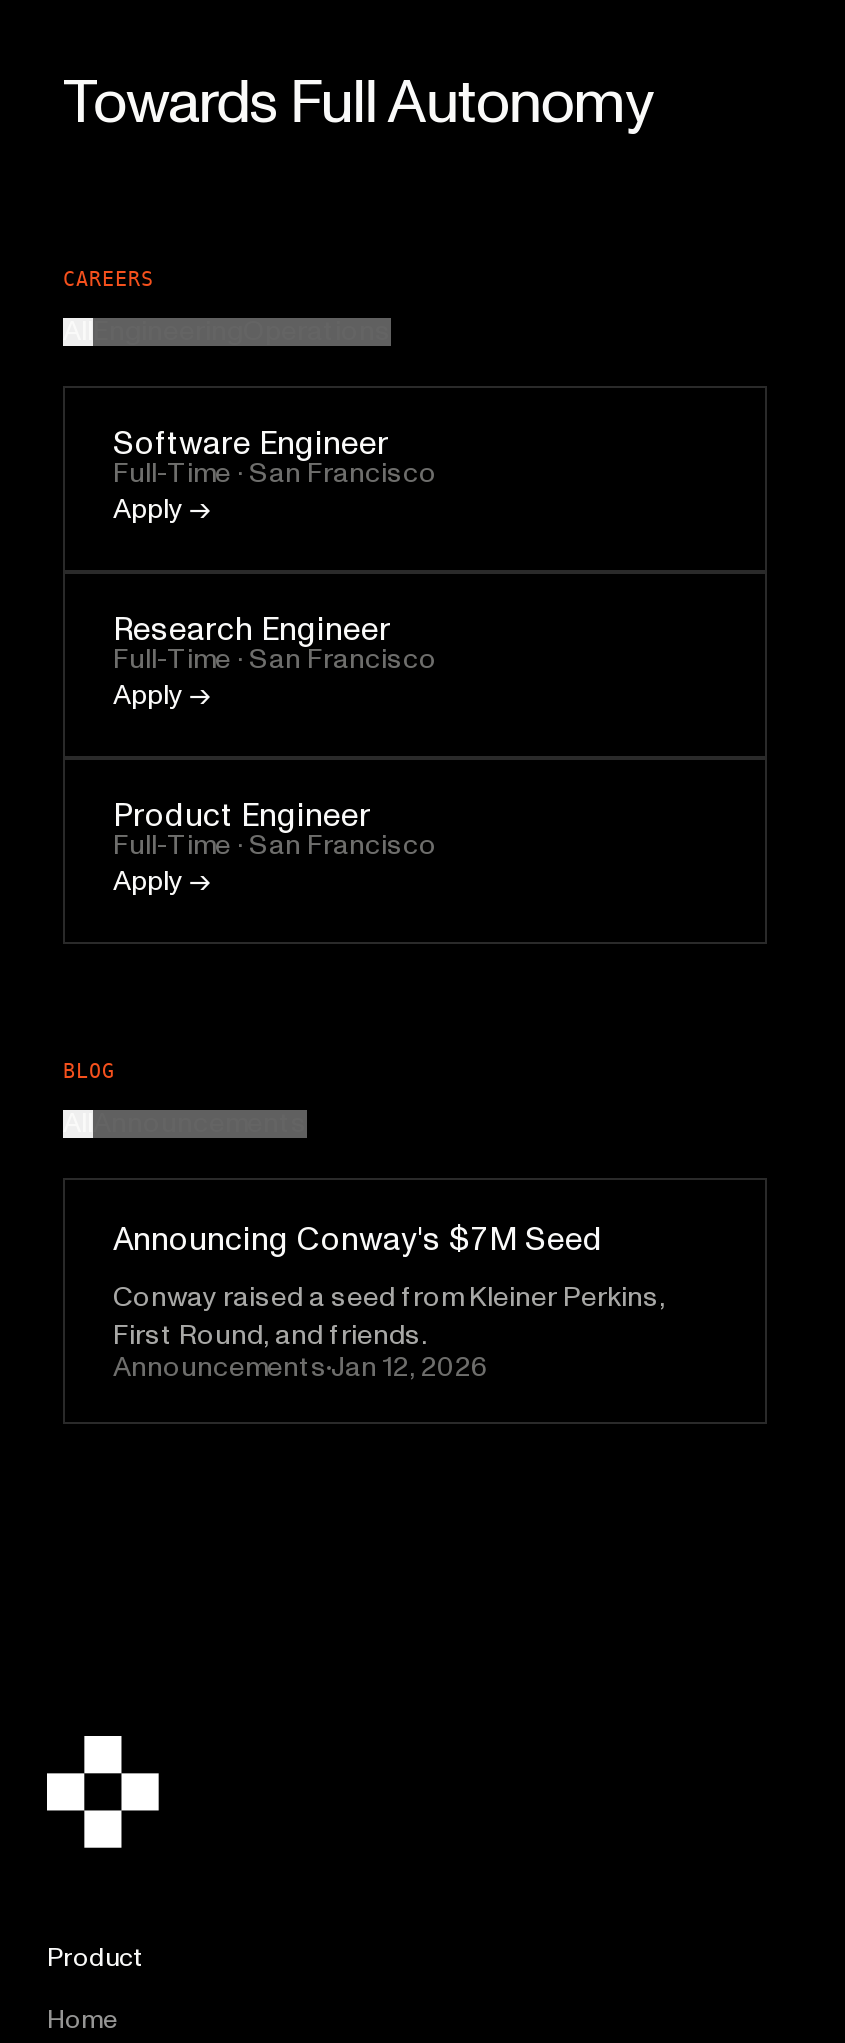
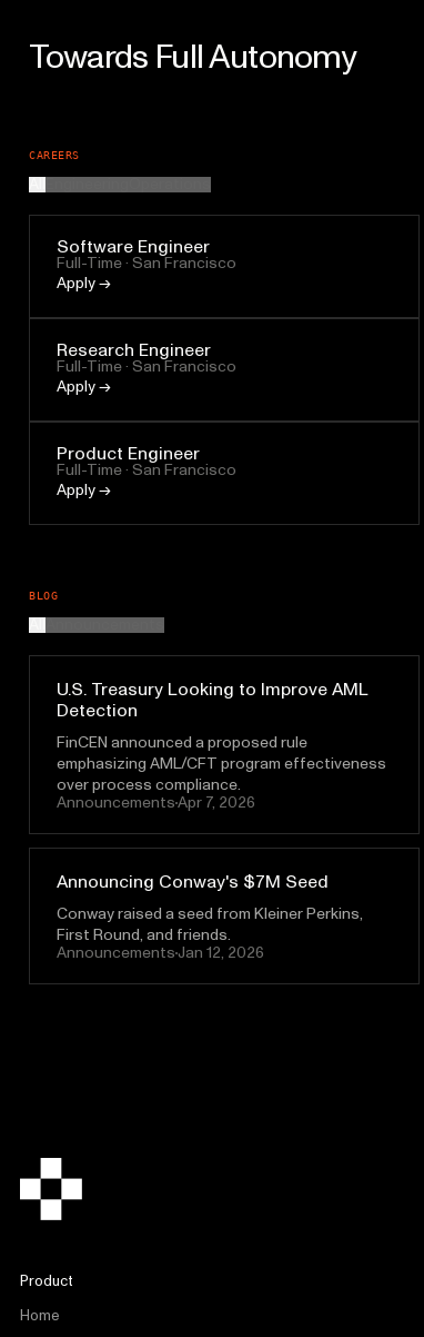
+ U.S. Treasury Looking to Improve AML
+ Detection
+ FinCEN announced a proposed rule
+ emphasizing AML/CFT program effectiveness
+ over process compliance.
+ Announcements Apr 7, 2026
